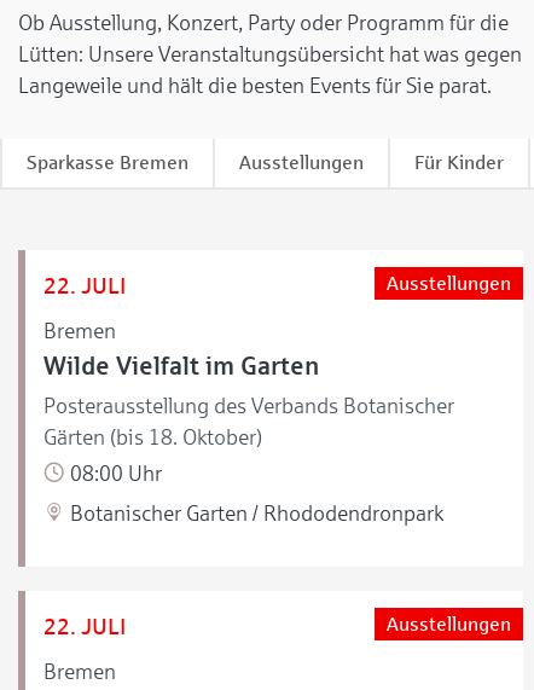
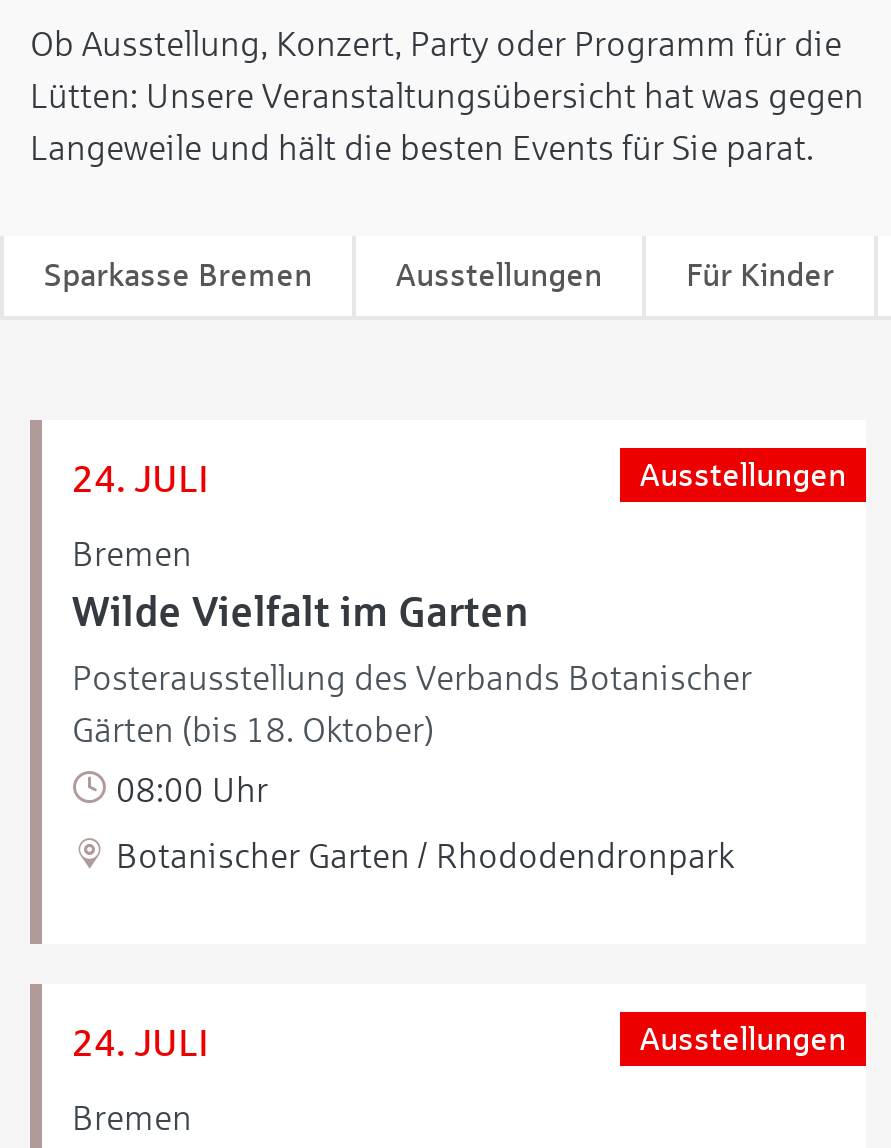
- 22. JULI
+ 24. JULI

- 22. JULI
+ 24. JULI
